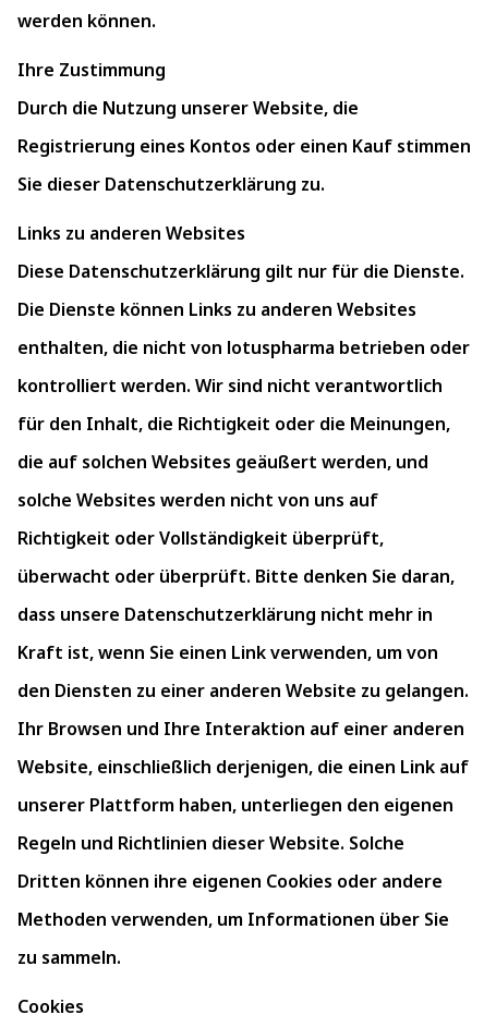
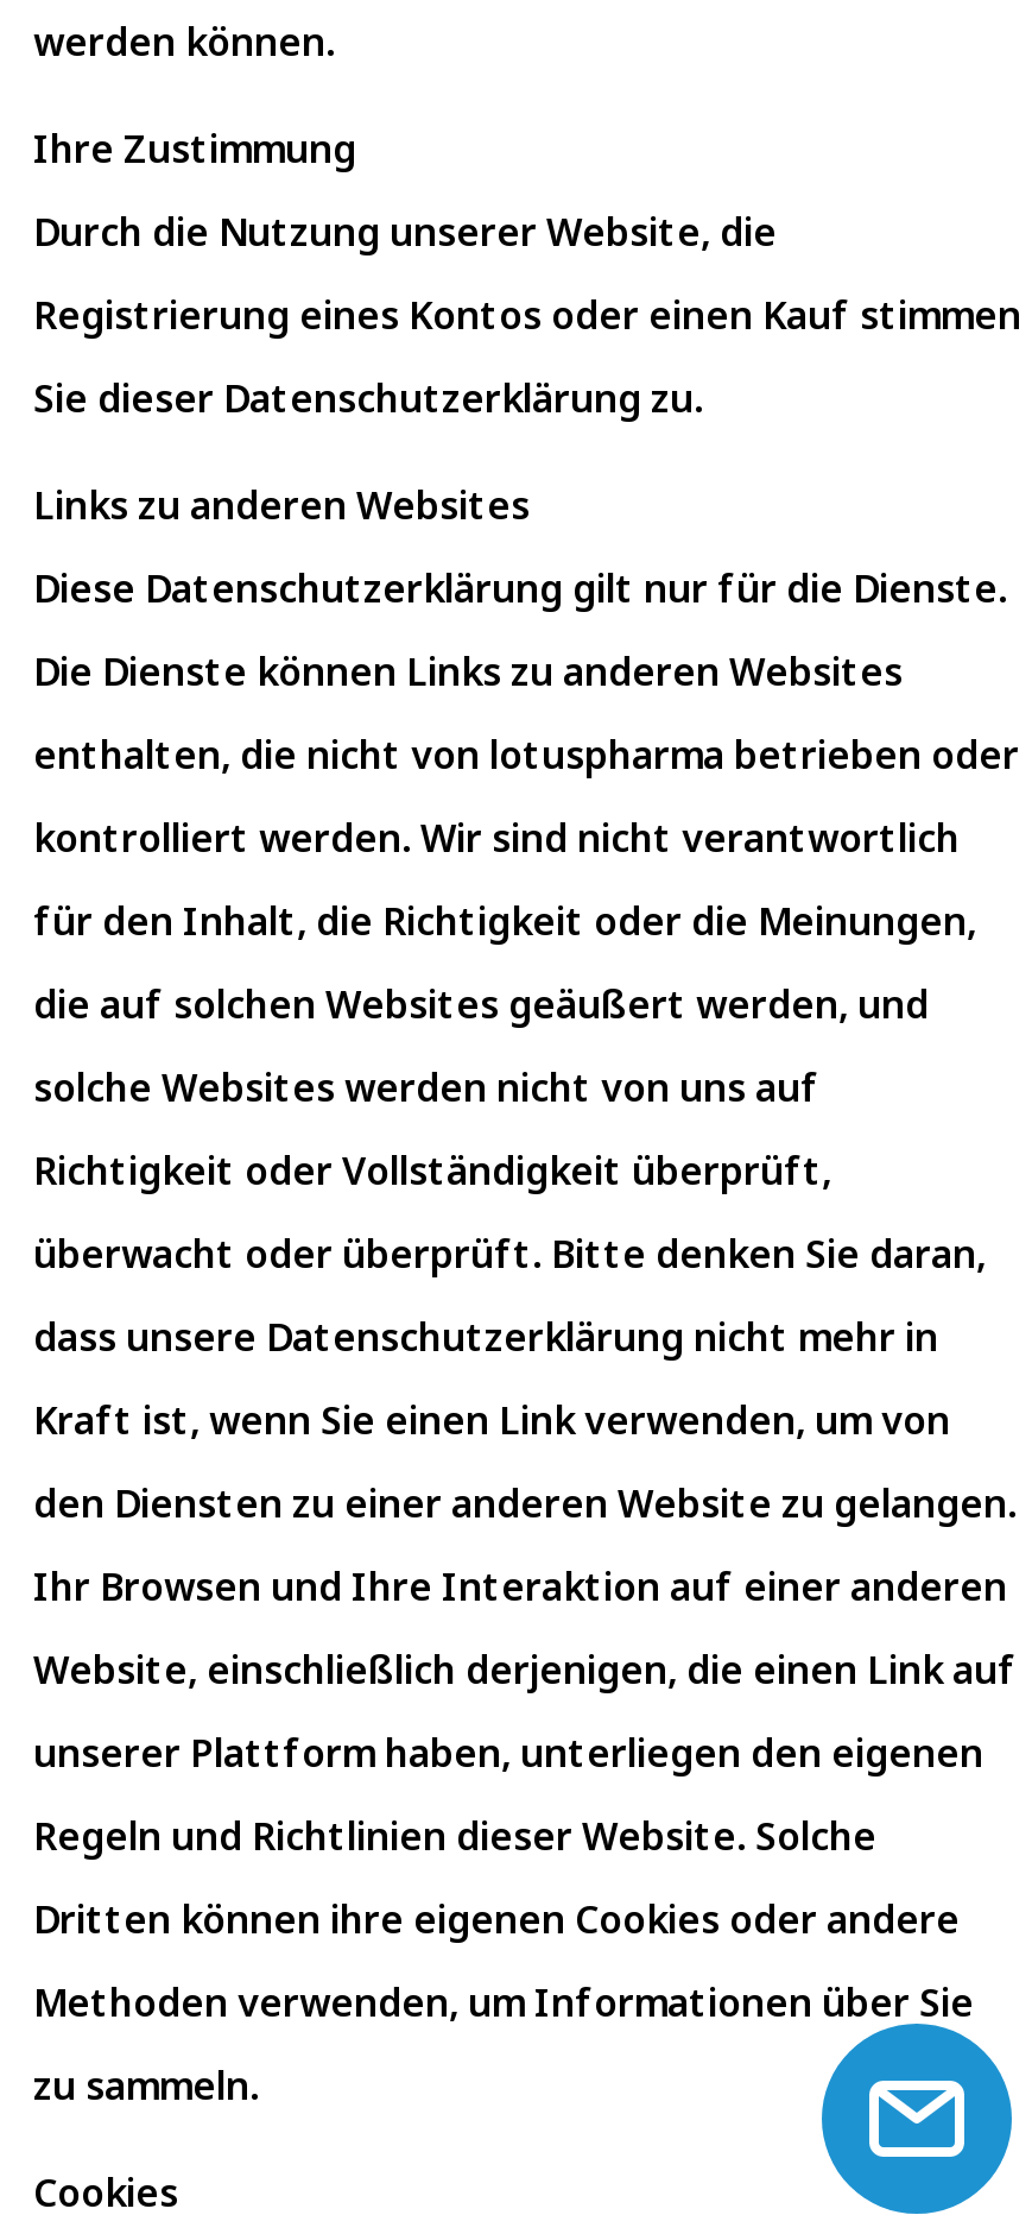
+ [image]
